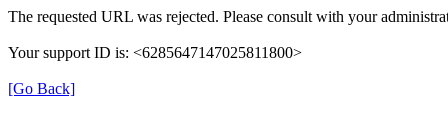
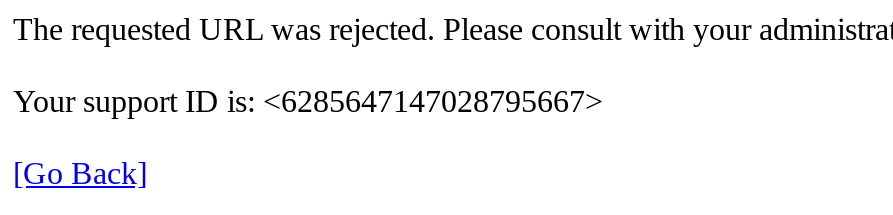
- Your support ID is: <6285647147025811800>
+ Your support ID is: <6285647147028795667>
